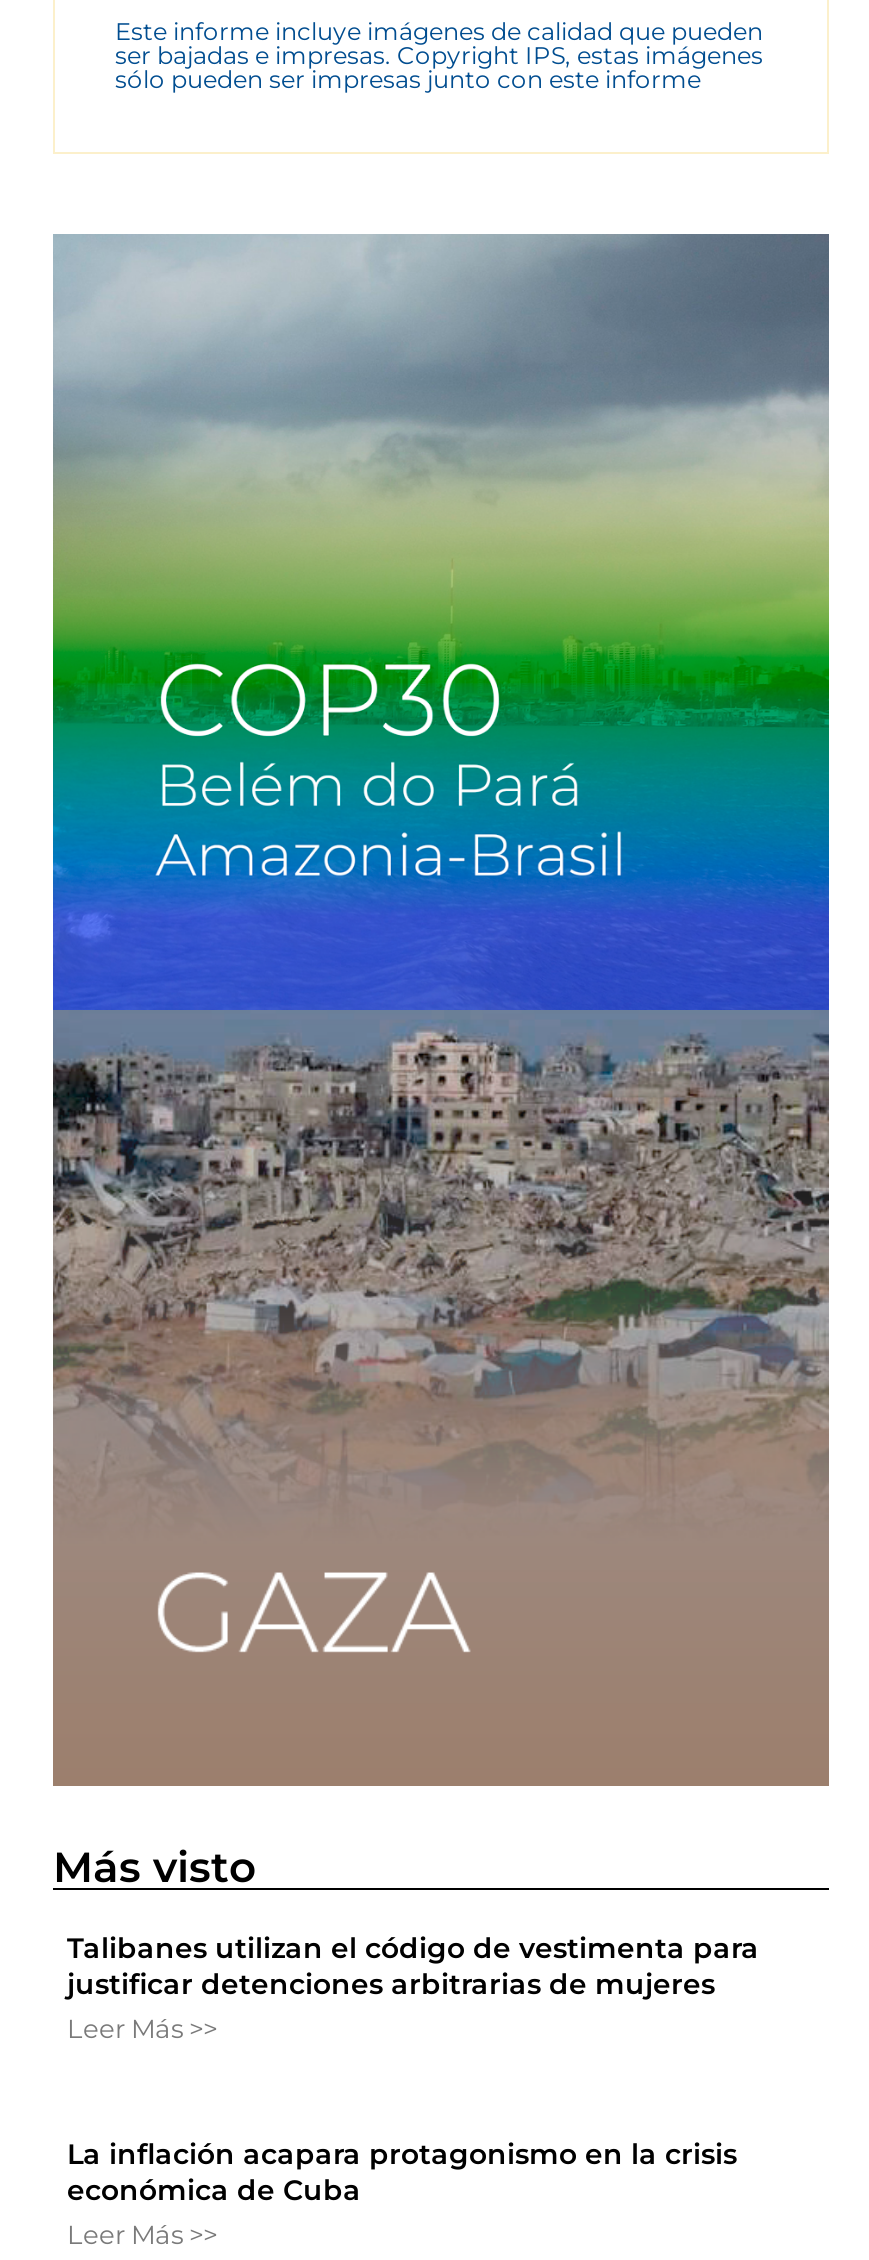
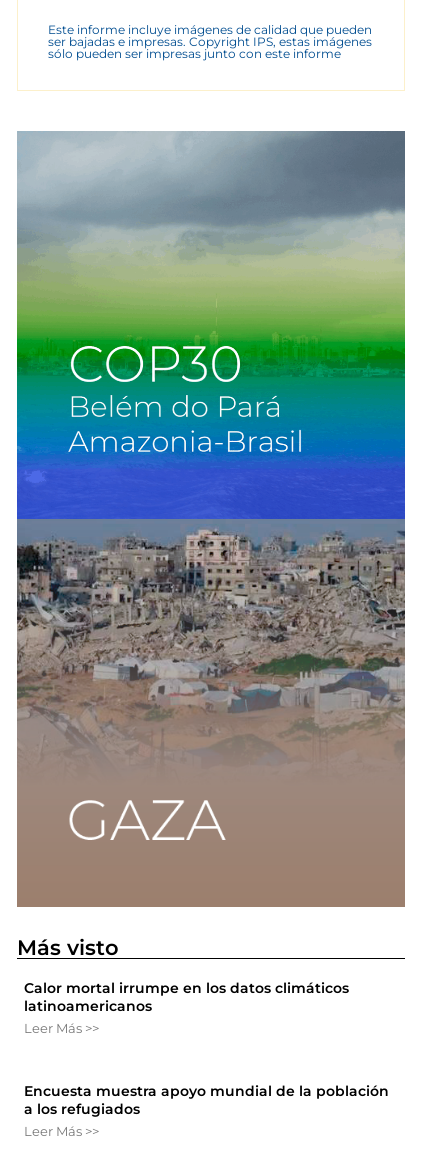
- Talibanes utilizan el código de vestimenta para
- justificar detenciones arbitrarias de mujeres
+ Calor mortal irrumpe en los datos climáticos
+ latinoamericanos

- La inflación acapara protagonismo en la crisis
- económica de Cuba
+ Encuesta muestra apoyo mundial de la población
+ a los refugiados
